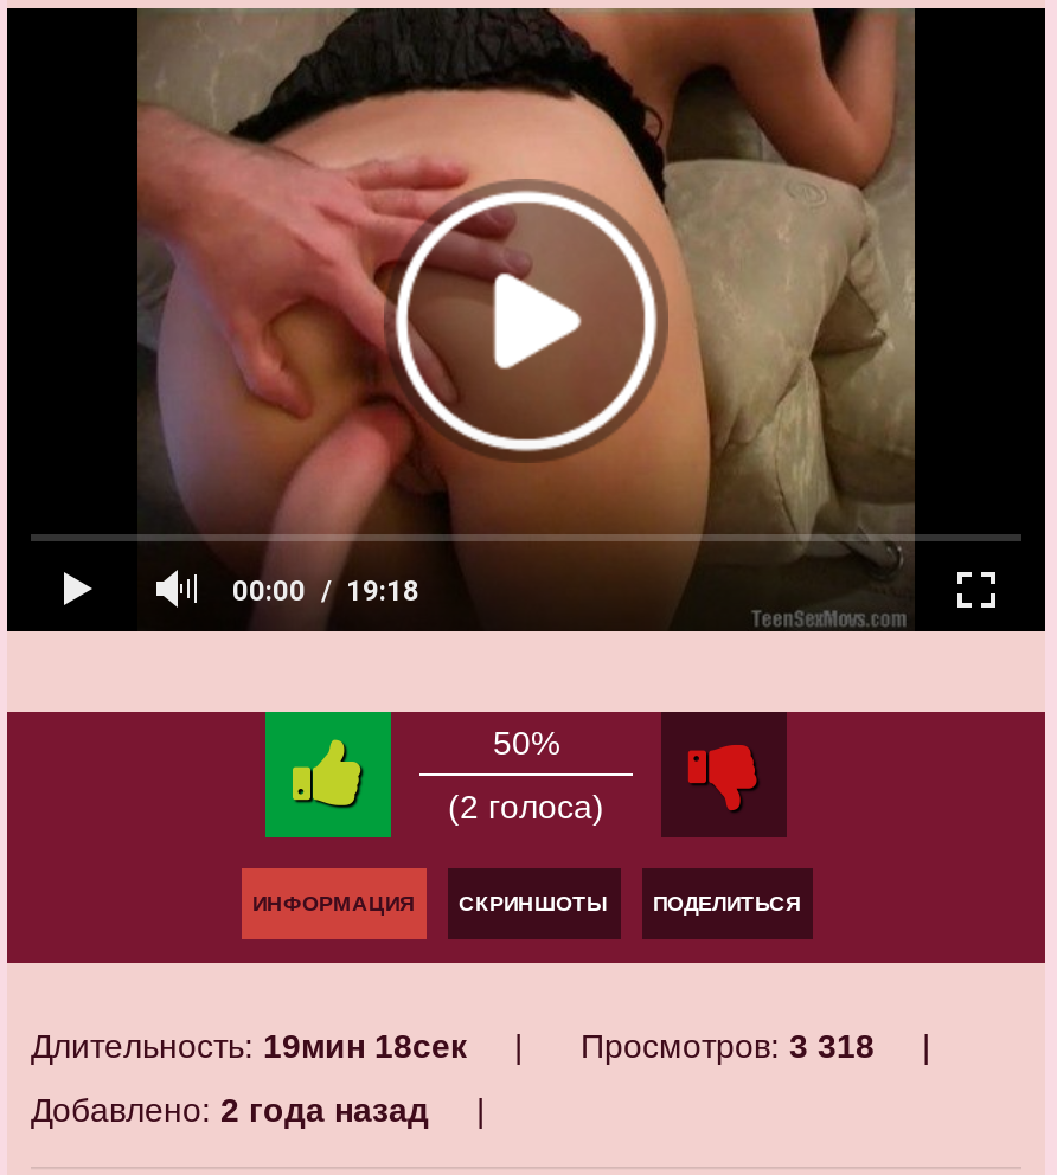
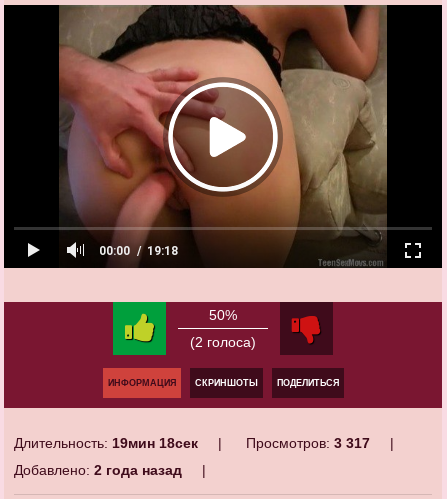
- Просмотров: 3 318
+ Просмотров: 3 317
